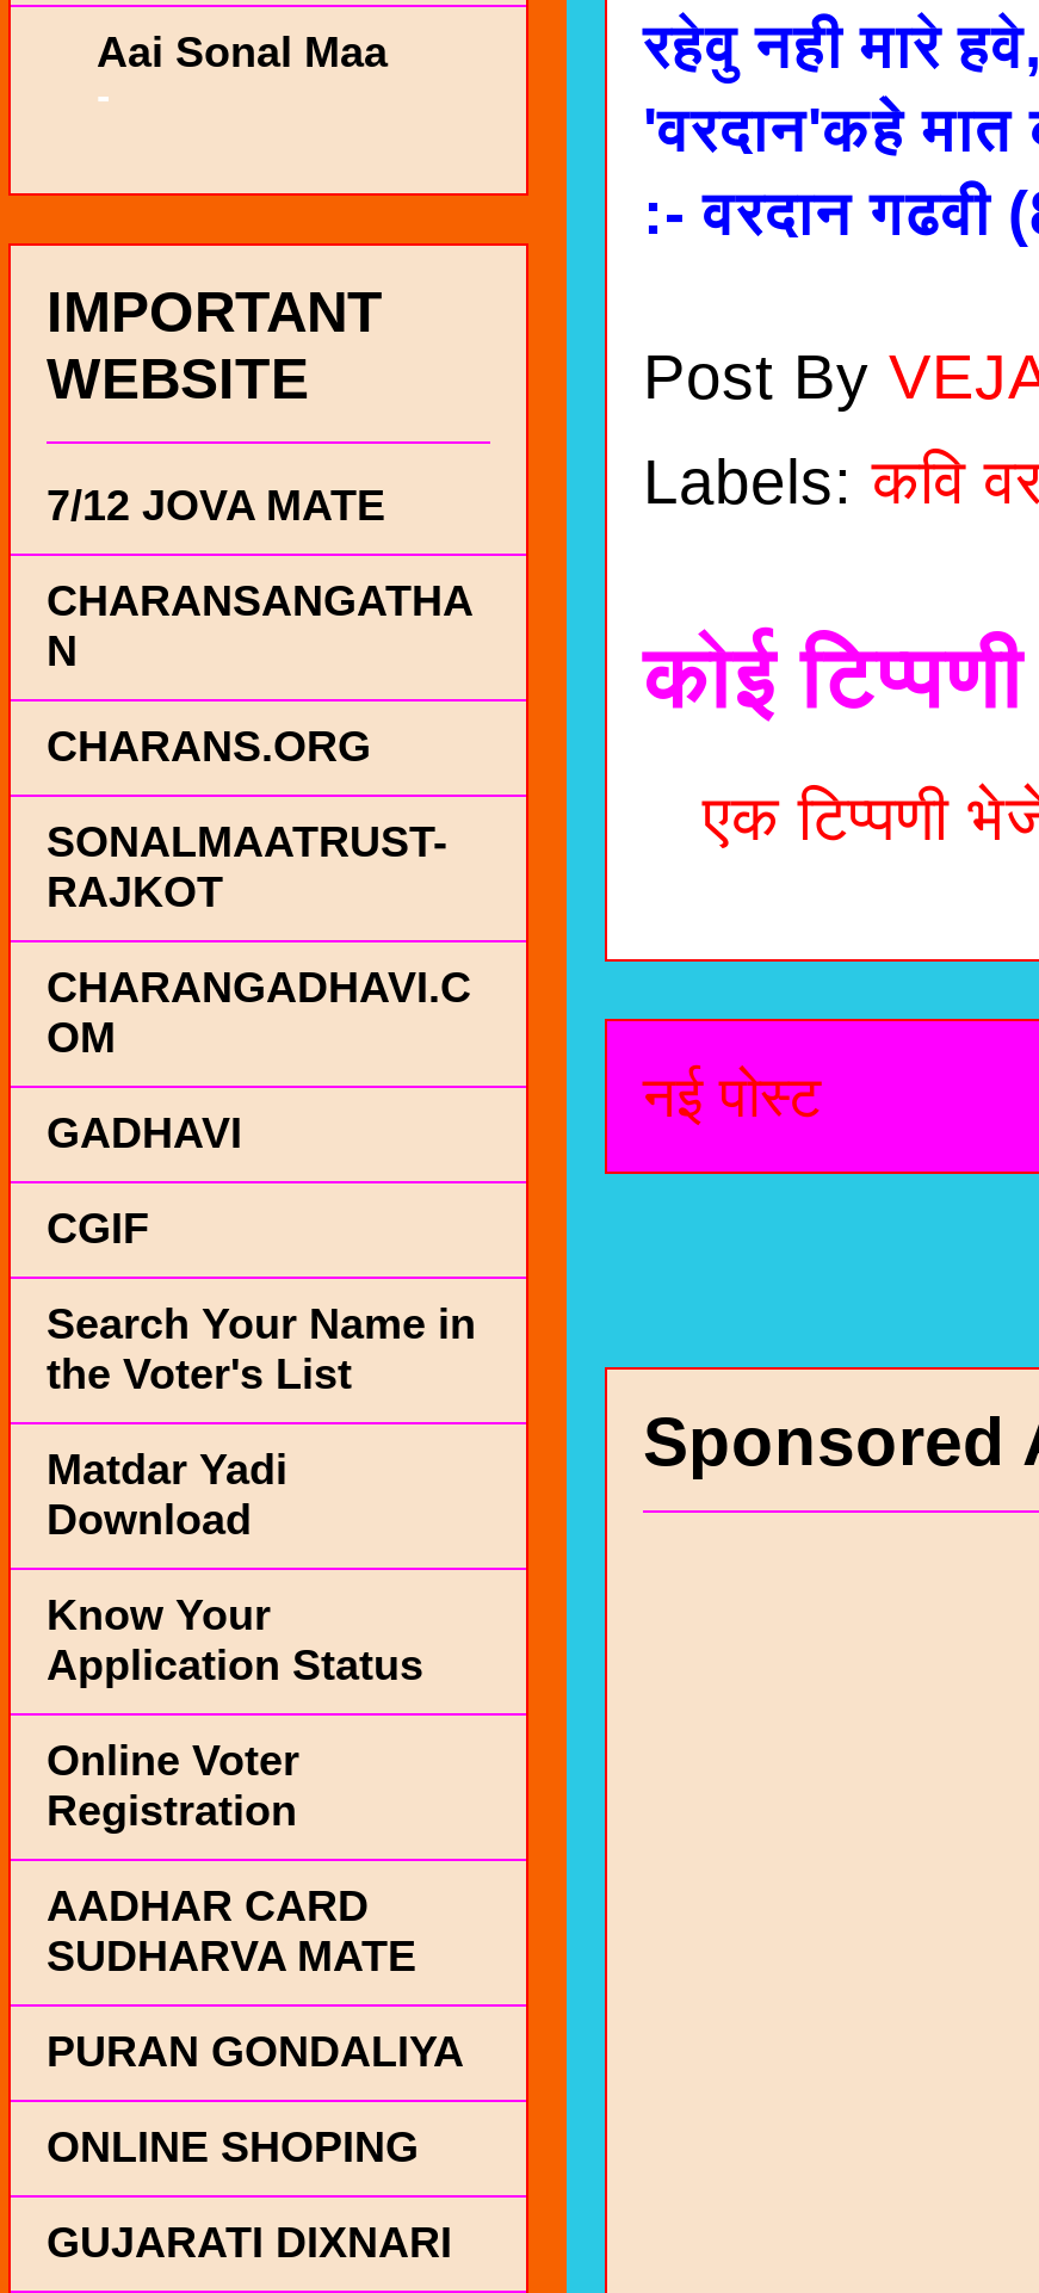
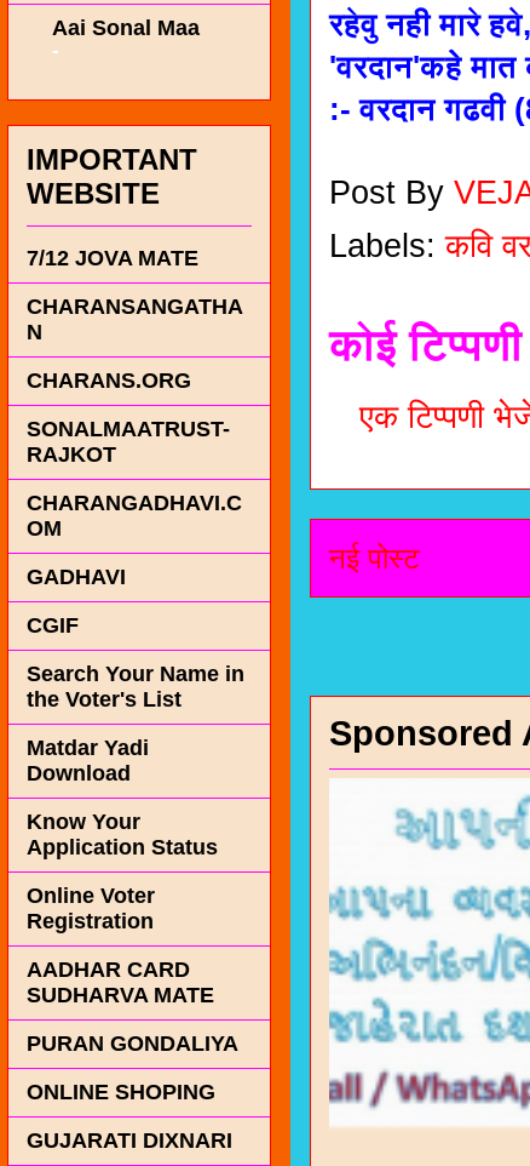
+ [image]
